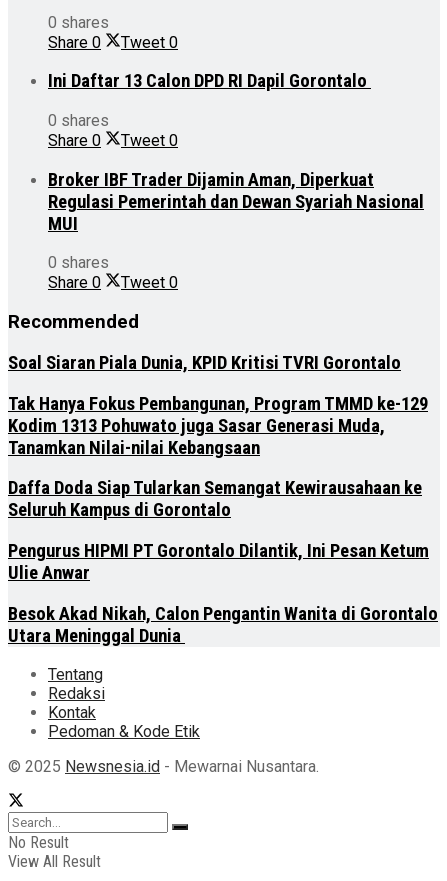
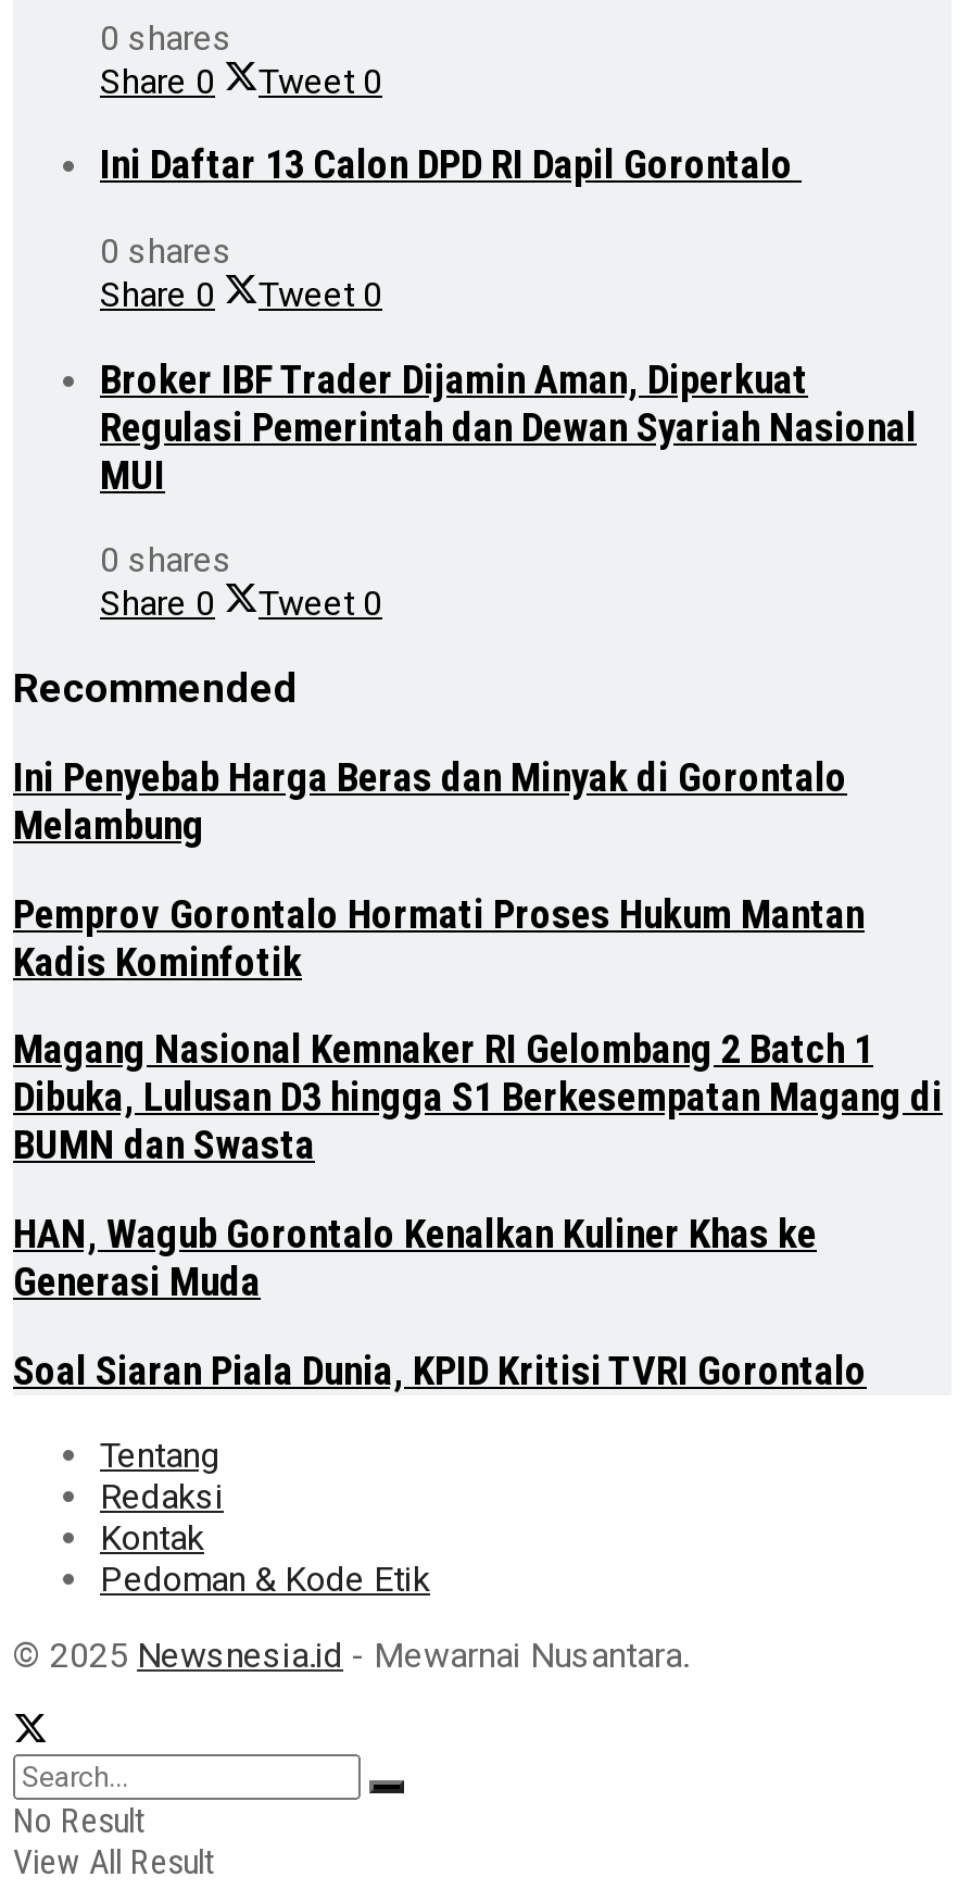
+ Ini Penyebab Harga Beras dan Minyak di Gorontalo
+ Melambung
+ Pemprov Gorontalo Hormati Proses Hukum Mantan
+ Kadis Kominfotik
+ Magang Nasional Kemnaker RI Gelombang 2 Batch 1
+ Dibuka, Lulusan D3 hingga S1 Berkesempatan Magang di
+ BUMN dan Swasta
+ HAN, Wagub Gorontalo Kenalkan Kuliner Khas ke
+ Generasi Muda

moved down: Soal Siaran Piala Dunia, KPID Kritisi TVRI Gorontalo

- Tak Hanya Fokus Pembangunan, Program TMMD ke-129
- Kodim 1313 Pohuwato juga Sasar Generasi Muda,
- Tanamkan Nilai-nilai Kebangsaan
- Daffa Doda Siap Tularkan Semangat Kewirausahaan ke
- Seluruh Kampus di Gorontalo
- Pengurus HIPMI PT Gorontalo Dilantik, Ini Pesan Ketum
- Ulie Anwar
- Besok Akad Nikah, Calon Pengantin Wanita di Gorontalo
- Utara Meninggal Dunia
